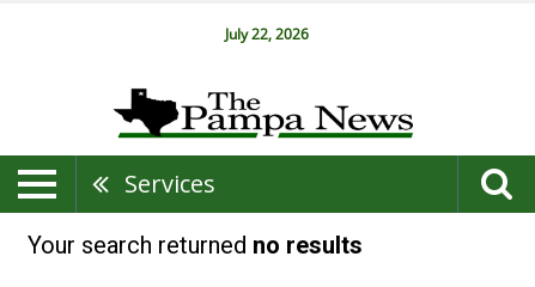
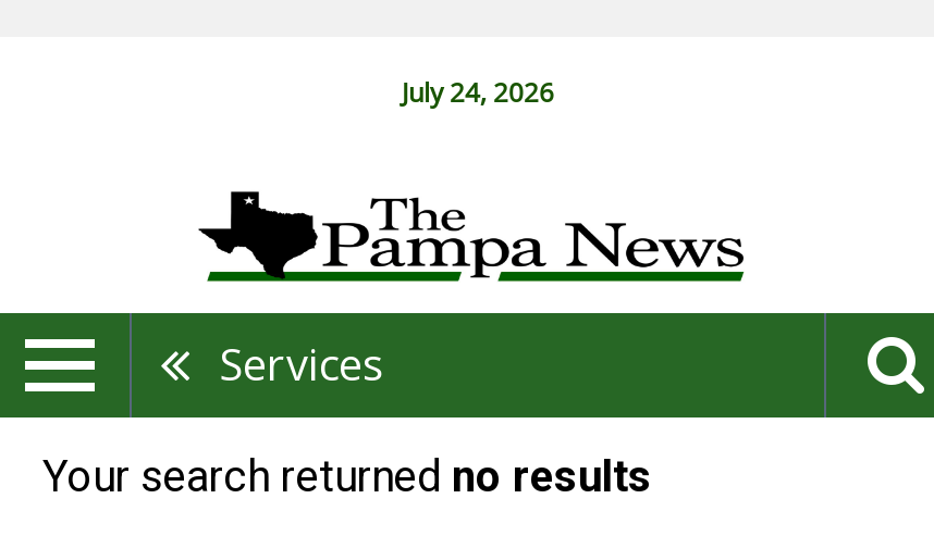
- July 22, 2026
+ July 24, 2026
